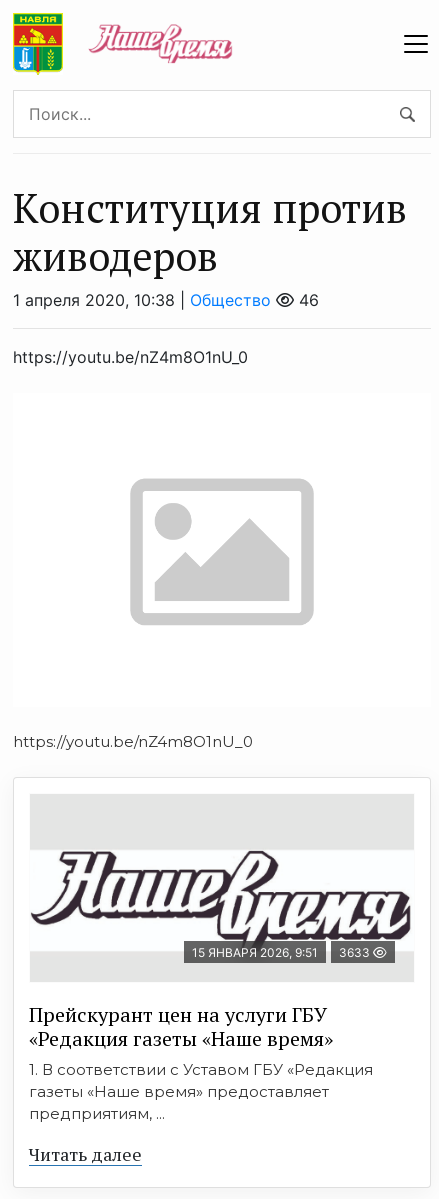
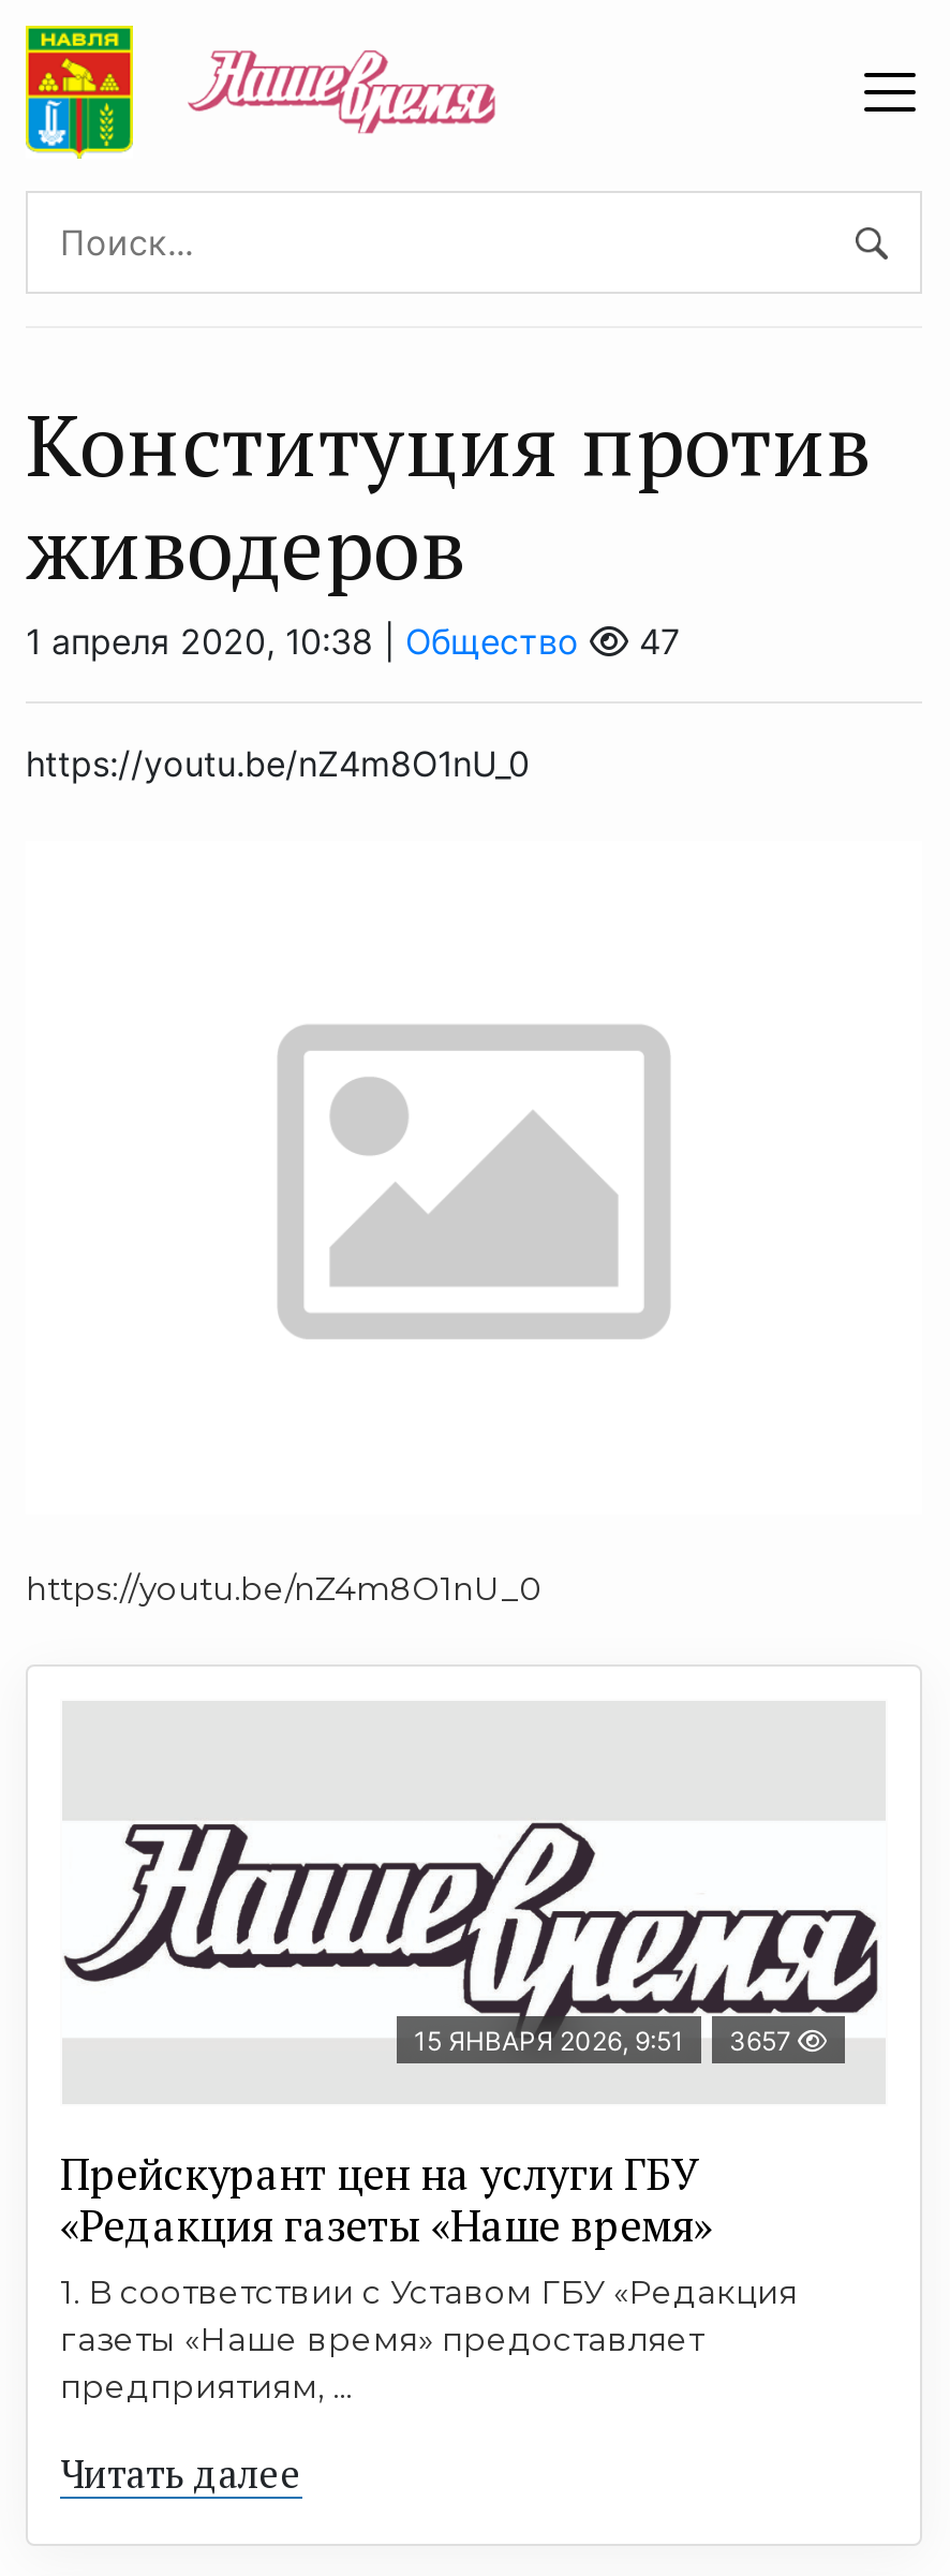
- 46
+ 47

- 15 ЯНВАРЯ 2026, 9:51 3633
+ 15 ЯНВАРЯ 2026, 9:51 3657
